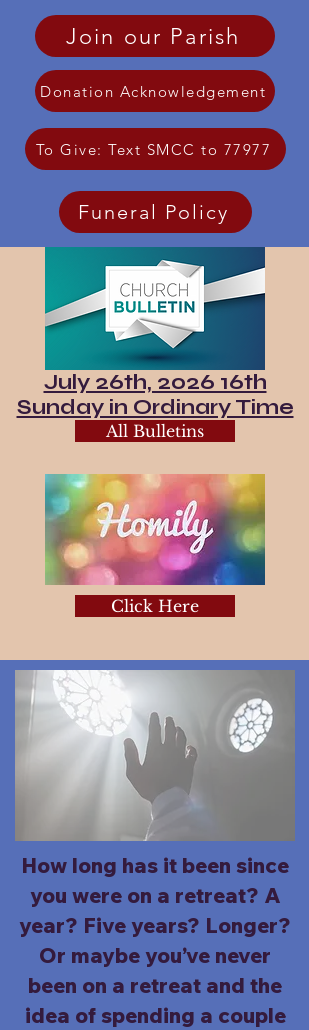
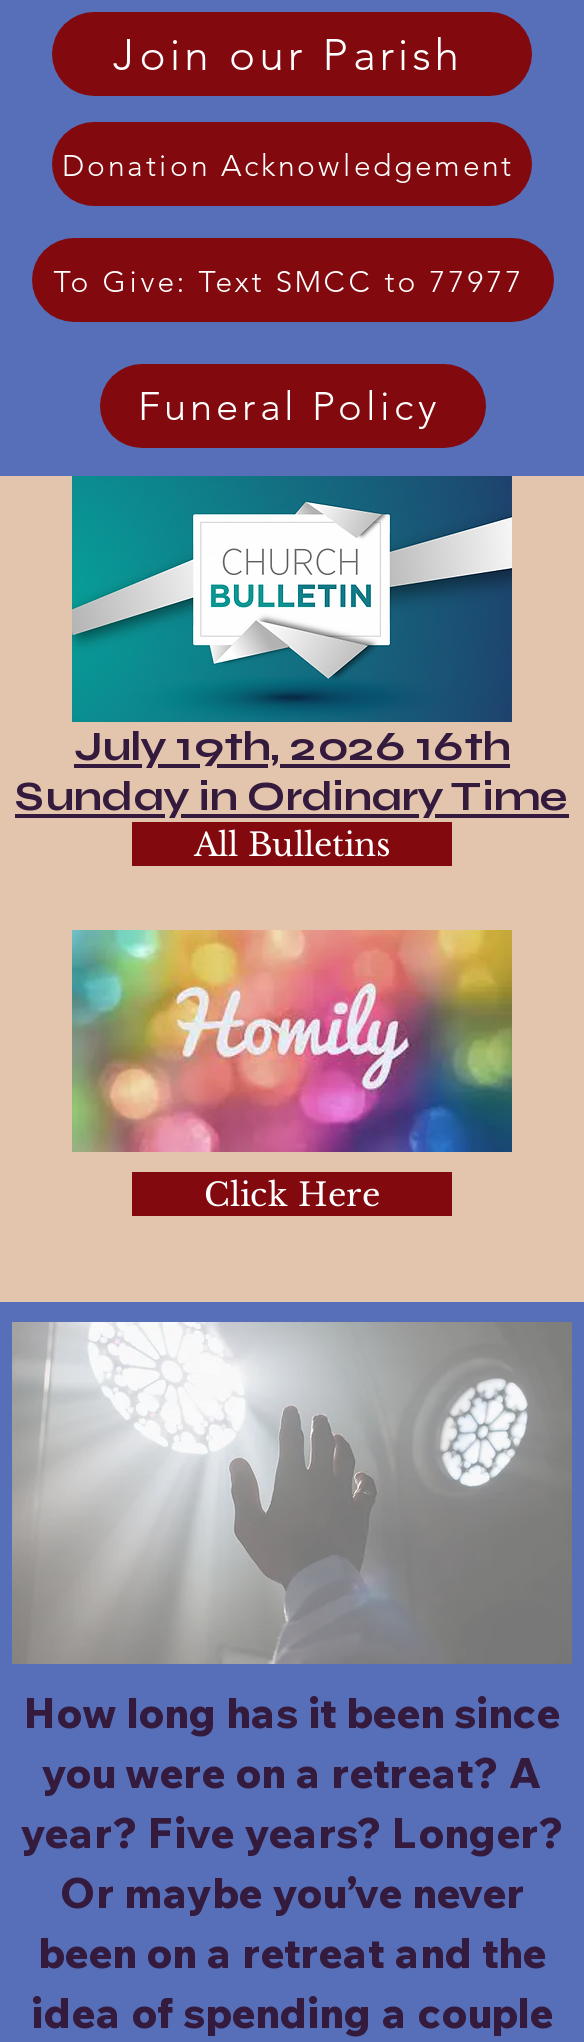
- July 26th, 2026 16th
+ July 19th, 2026 16th
